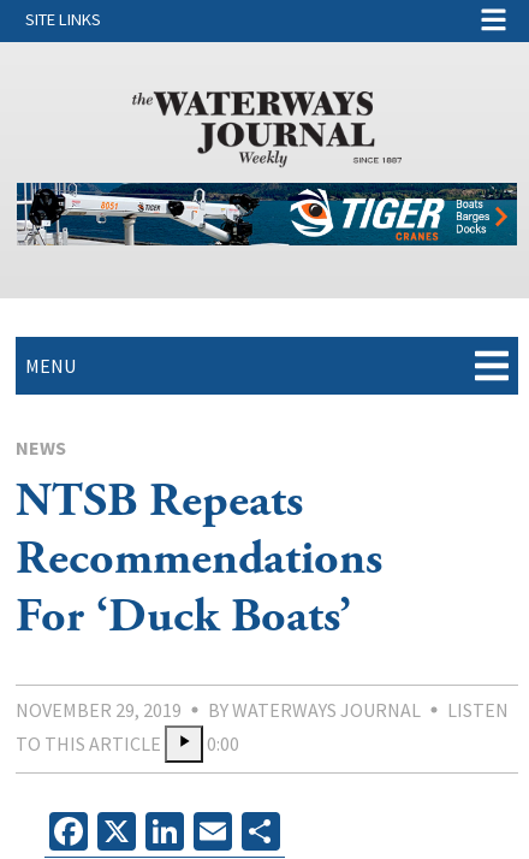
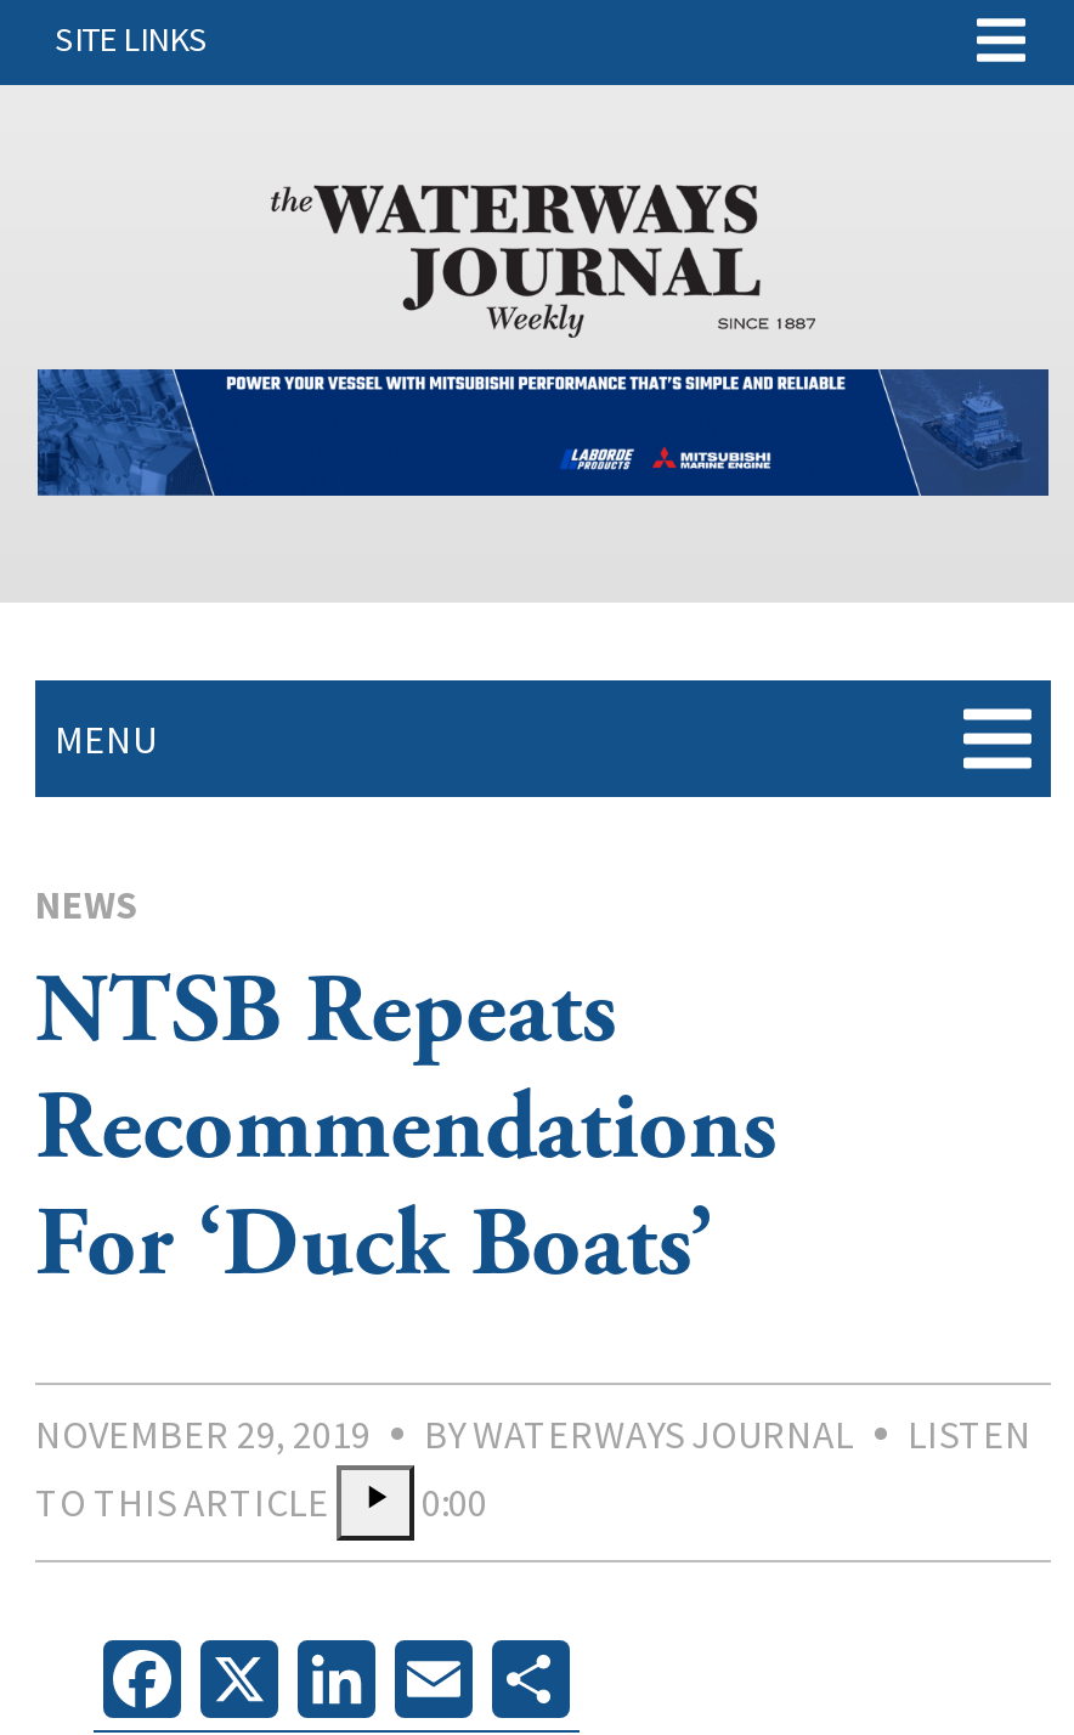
- [image]
+ [image]
